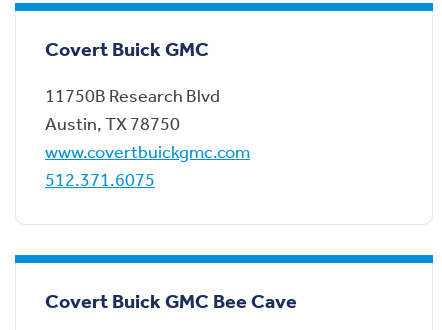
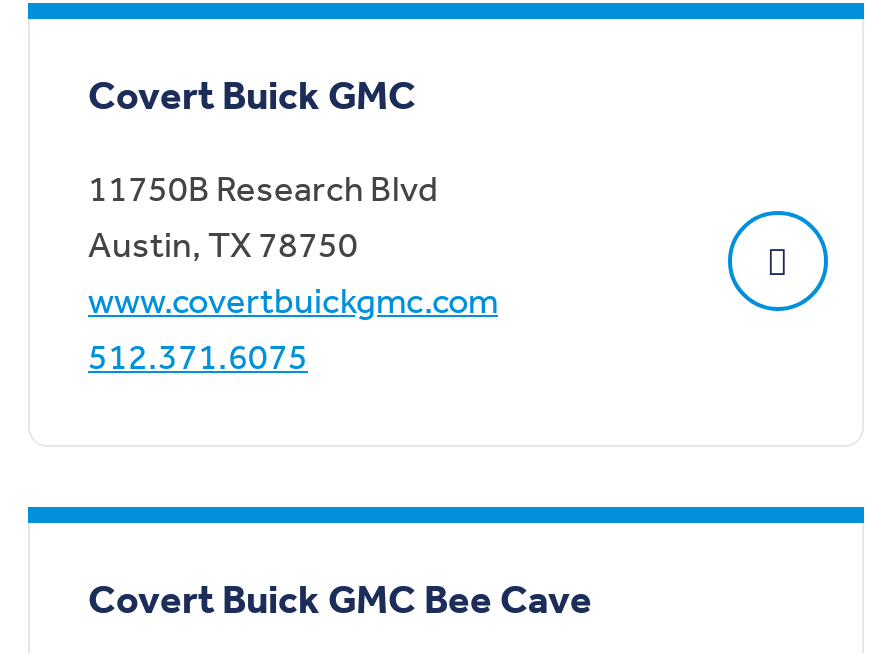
+ [image]
